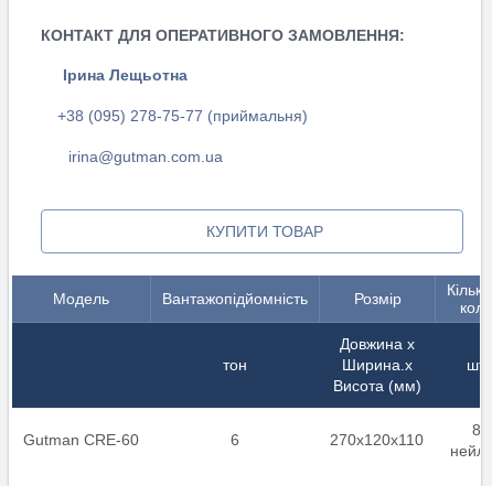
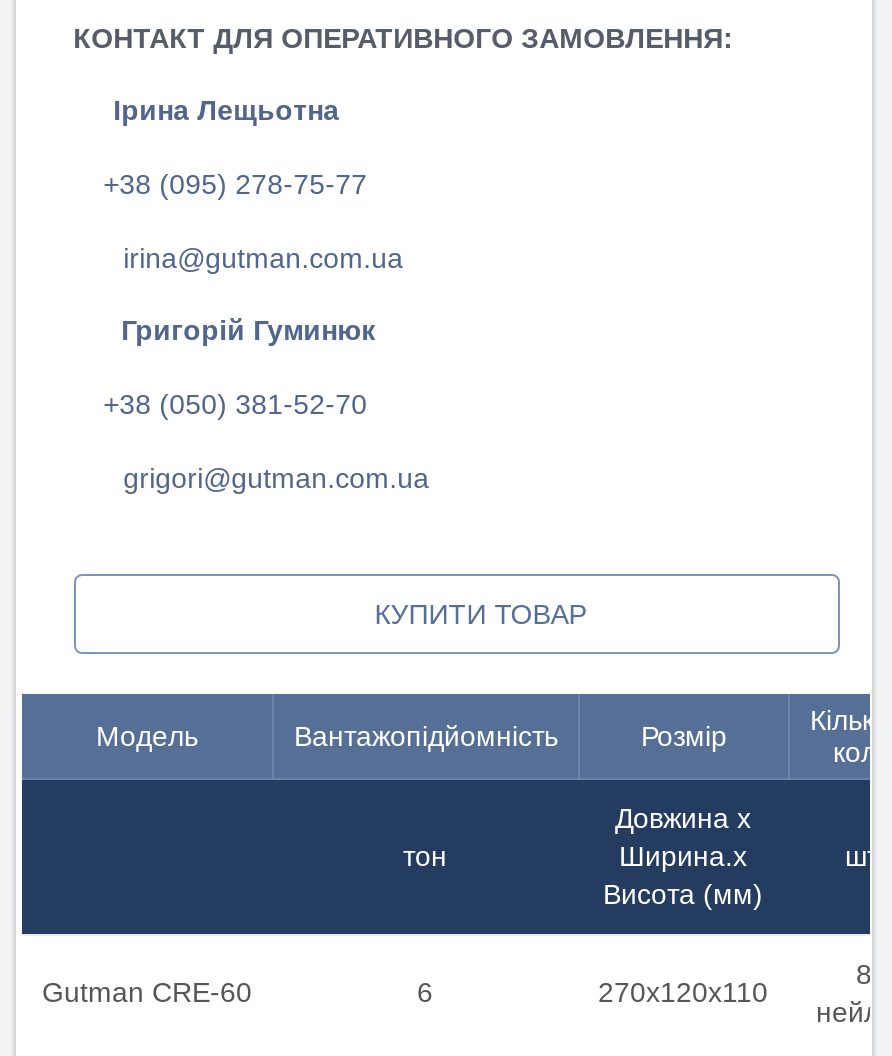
- +38 (095) 278-75-77 (приймальня)
+ +38 (095) 278-75-77

+ Григорій Гуминюк
+ +38 (050) 381-52-70
+ grigori@gutman.com.ua
